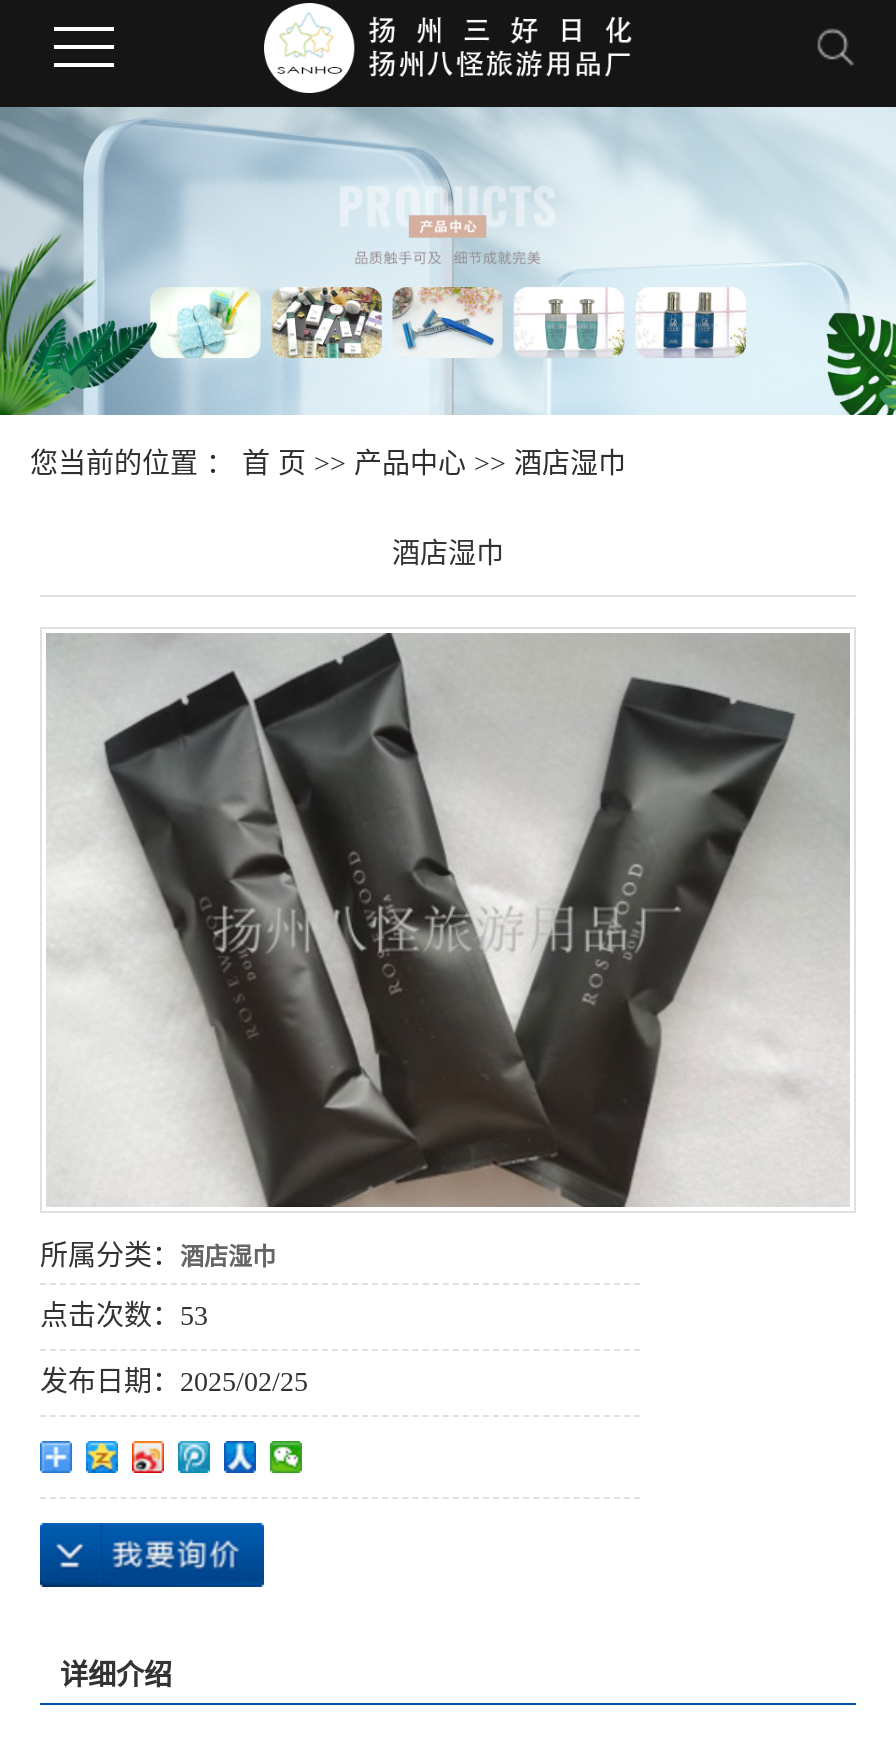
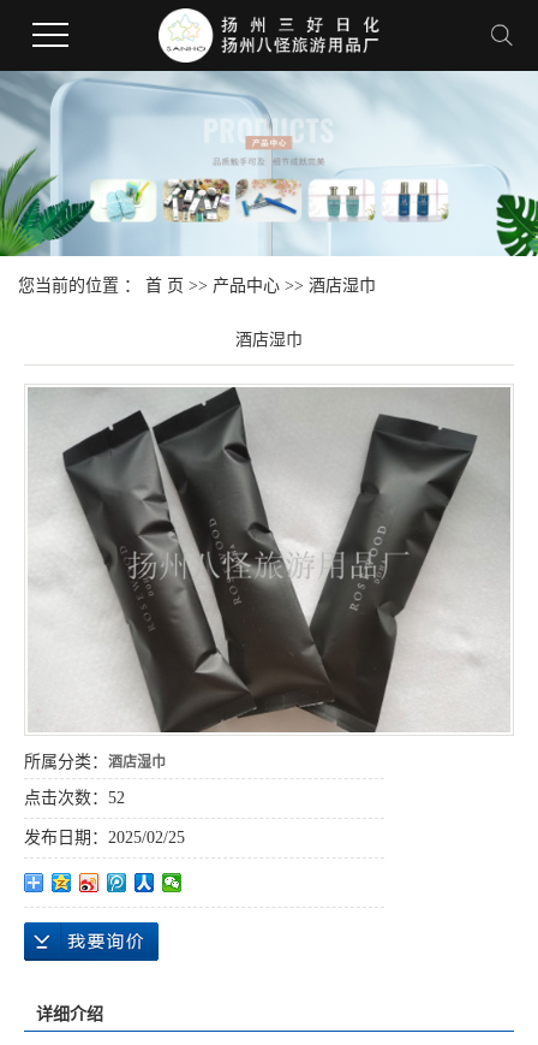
- 点击次数：53
+ 点击次数：52
